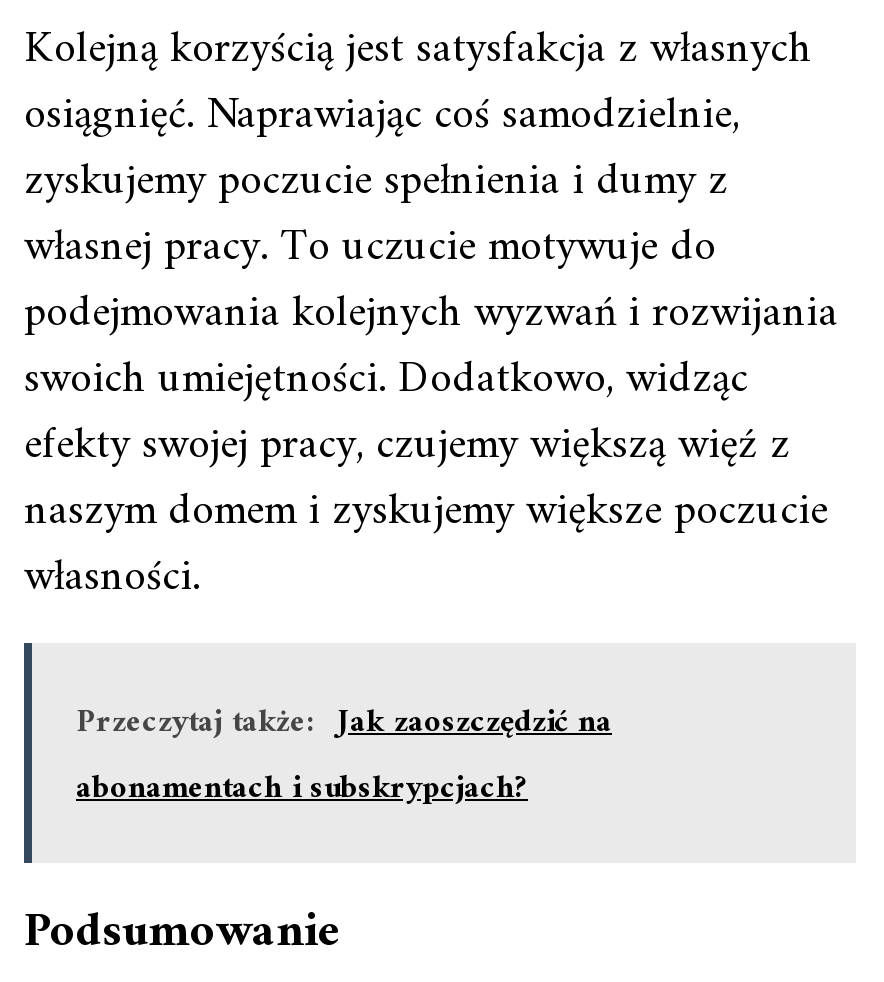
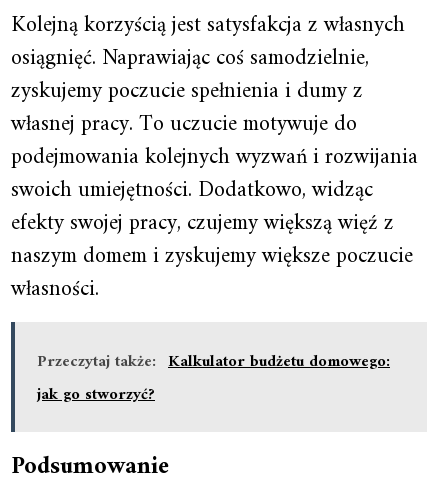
- Przeczytaj także: Jak zaoszczędzić na
- abonamentach i subskrypcjach?
+ Przeczytaj także: Kalkulator budżetu domowego:
+ jak go stworzyć?
